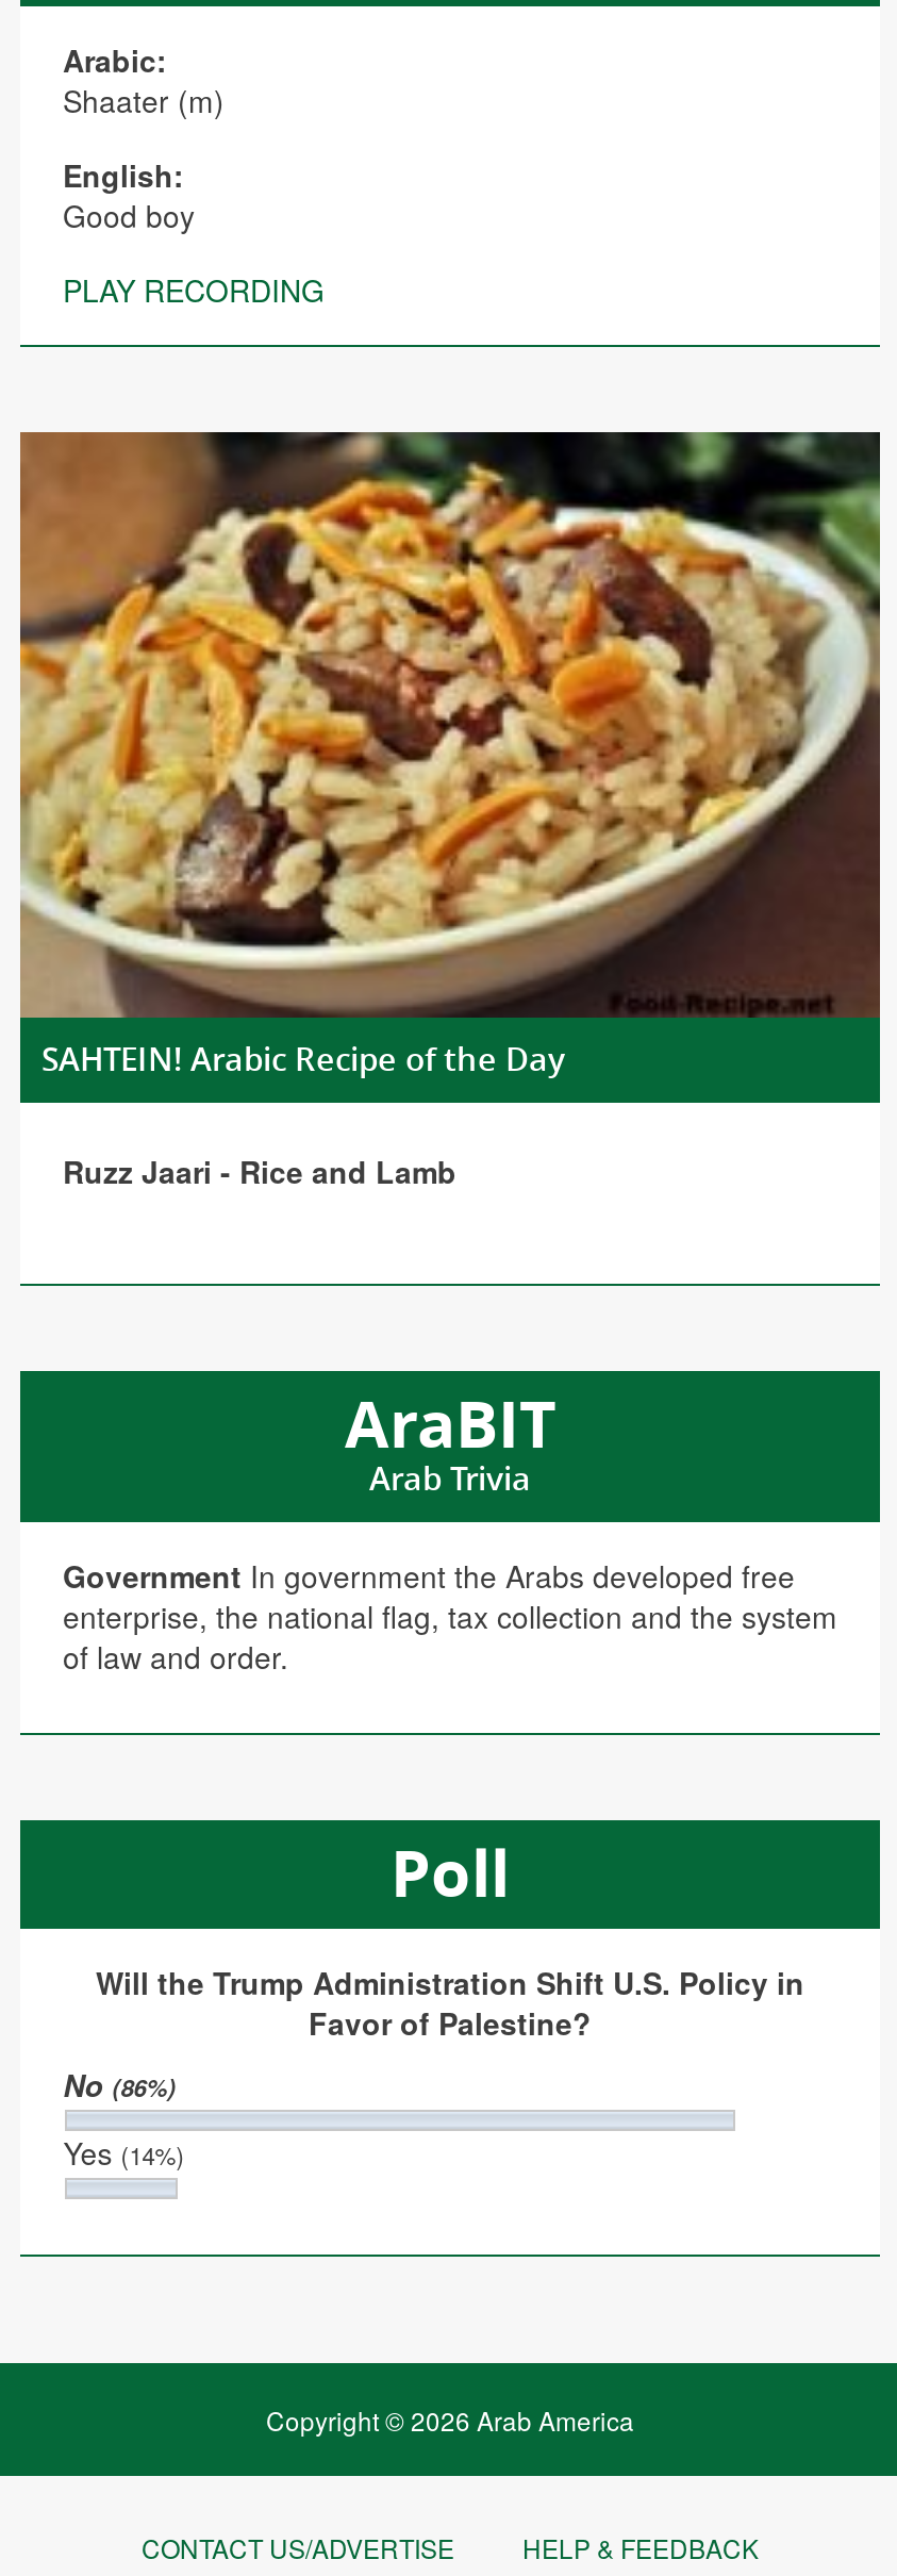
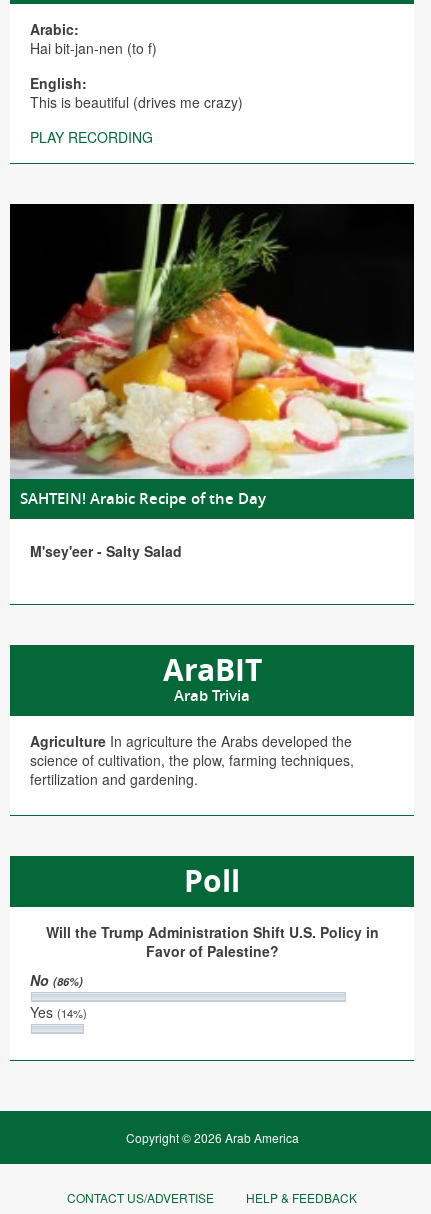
- Shaater (m)
+ Hai bit-jan-nen (to f)

- Good boy
+ This is beautiful (drives me crazy)

- [image]
+ [image]

- Ruzz Jaari - Rice and Lamb
+ M'sey'eer - Salty Salad

- Government In government the Arabs developed free
- enterprise, the national flag, tax collection and the system
- of law and order.
+ Agriculture In agriculture the Arabs developed the
+ science of cultivation, the plow, farming techniques,
+ fertilization and gardening.
